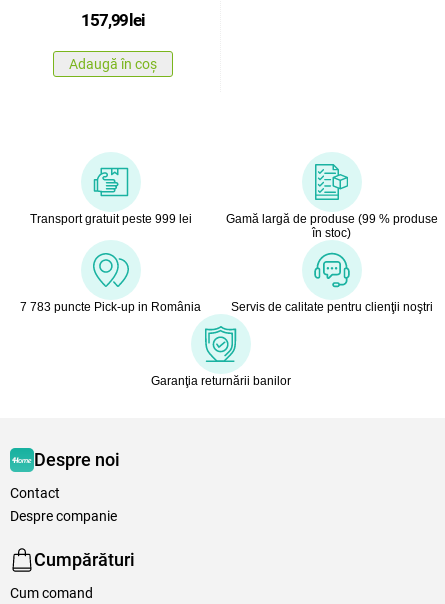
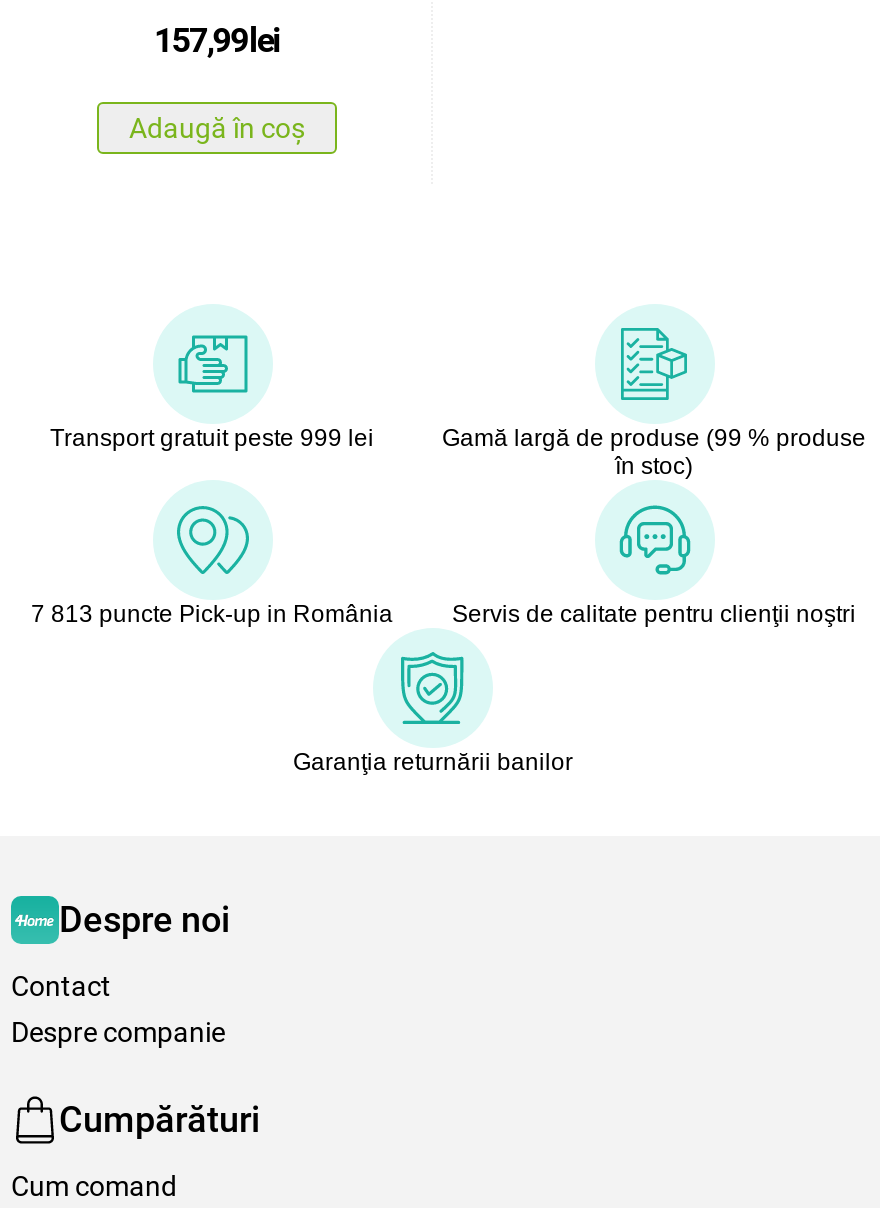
- 7 783 puncte Pick-up in România
+ 7 813 puncte Pick-up in România
